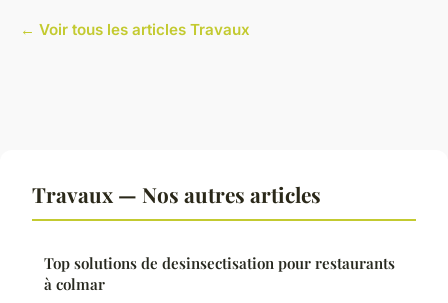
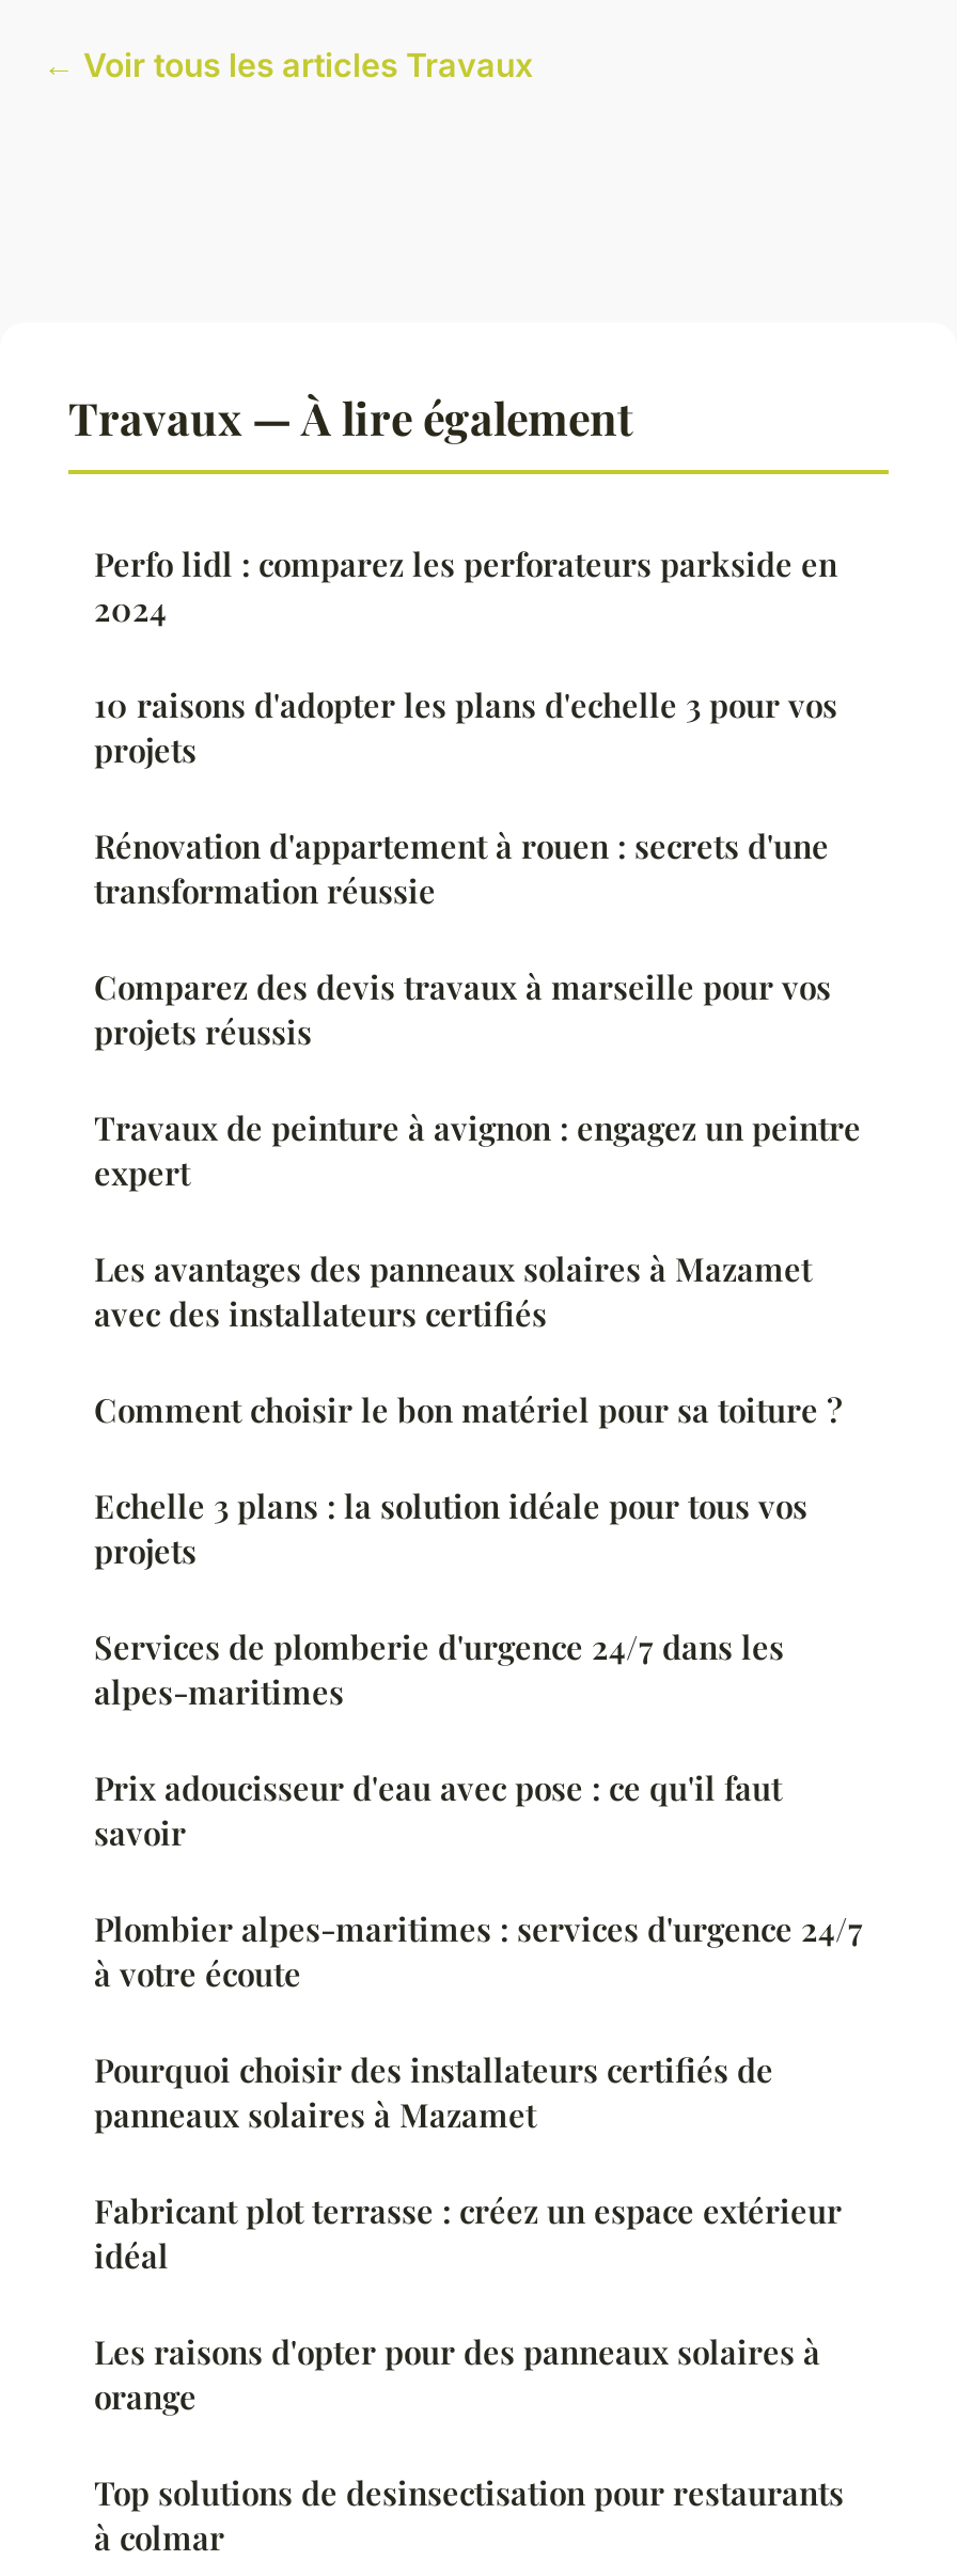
- Travaux — Nos autres articles
+ Travaux — À lire également
+ Perfo lidl : comparez les perforateurs parkside en
+ 2024
+ 10 raisons d'adopter les plans d'echelle 3 pour vos
+ projets
+ Rénovation d'appartement à rouen : secrets d'une
+ transformation réussie
+ Comparez des devis travaux à marseille pour vos
+ projets réussis
+ Travaux de peinture à avignon : engagez un peintre
+ expert
+ Les avantages des panneaux solaires à Mazamet
+ avec des installateurs certifiés
+ Comment choisir le bon matériel pour sa toiture ?
+ Echelle 3 plans : la solution idéale pour tous vos
+ projets
+ Services de plomberie d'urgence 24/7 dans les
+ alpes-maritimes
+ Prix adoucisseur d'eau avec pose : ce qu'il faut
+ savoir
+ Plombier alpes-maritimes : services d'urgence 24/7
+ à votre écoute
+ Pourquoi choisir des installateurs certifiés de
+ panneaux solaires à Mazamet
+ Fabricant plot terrasse : créez un espace extérieur
+ idéal
+ Les raisons d'opter pour des panneaux solaires à
+ orange
